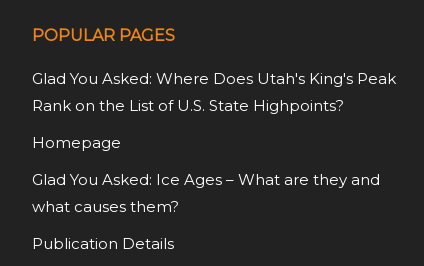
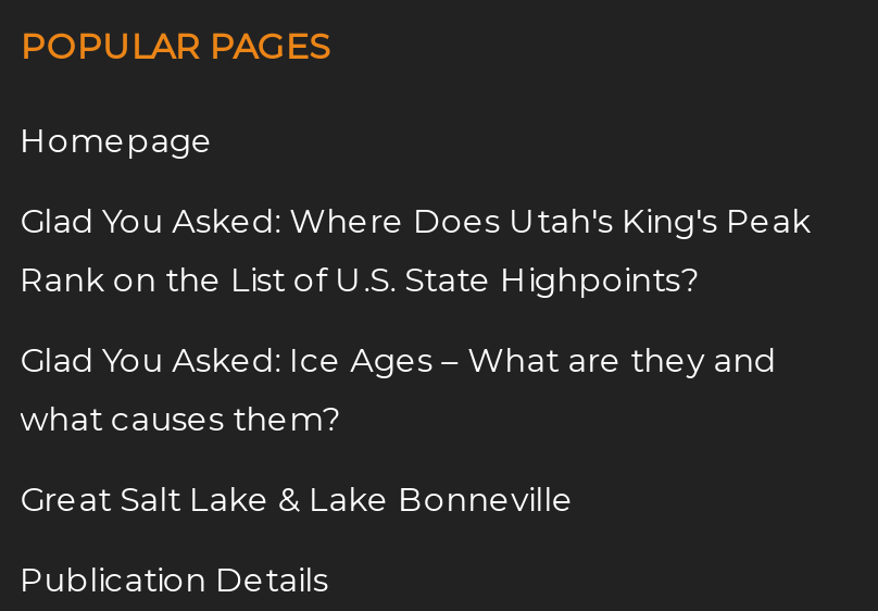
moved up: Homepage

+ Great Salt Lake & Lake Bonneville
